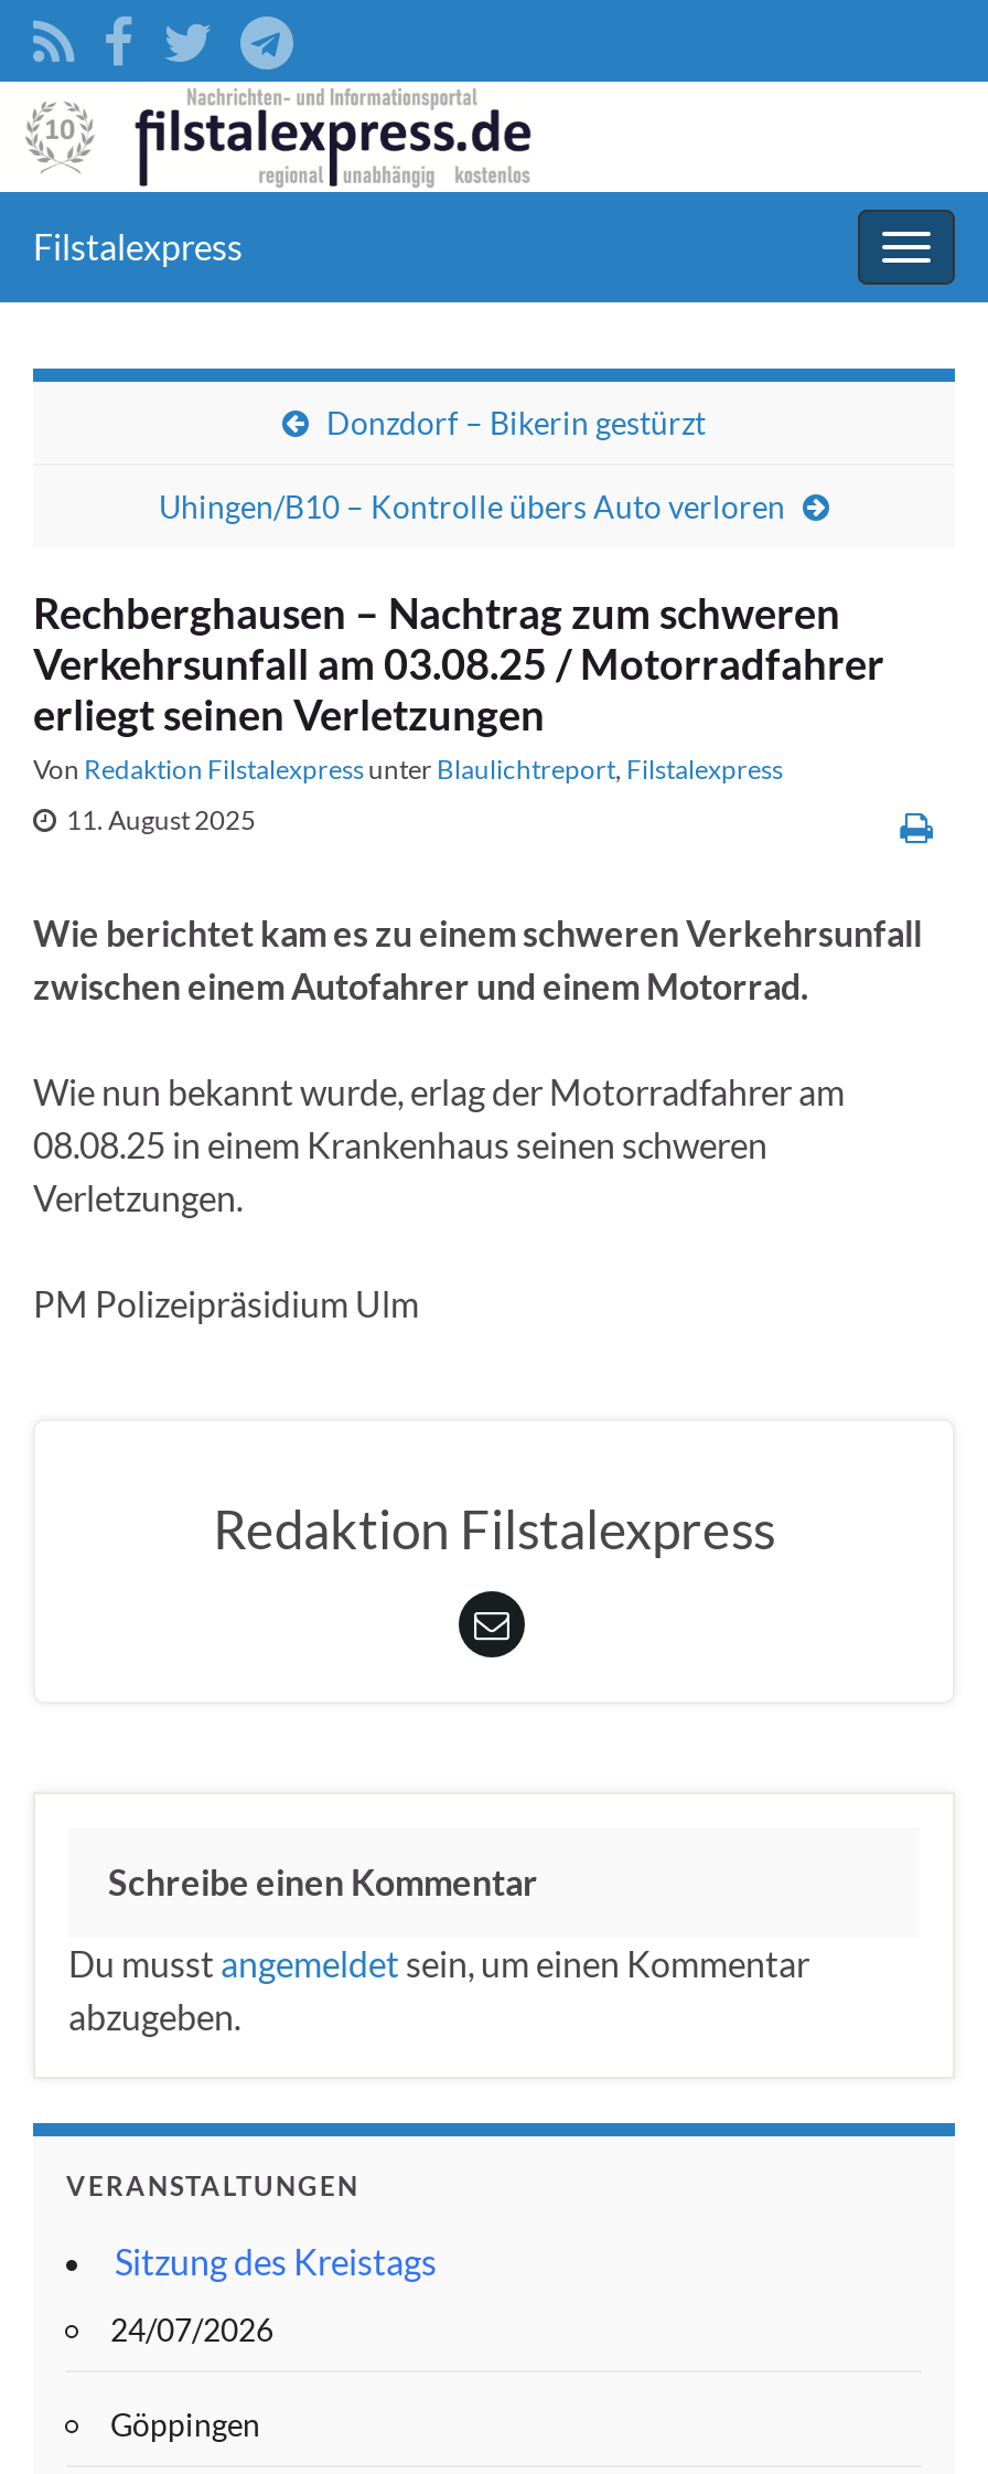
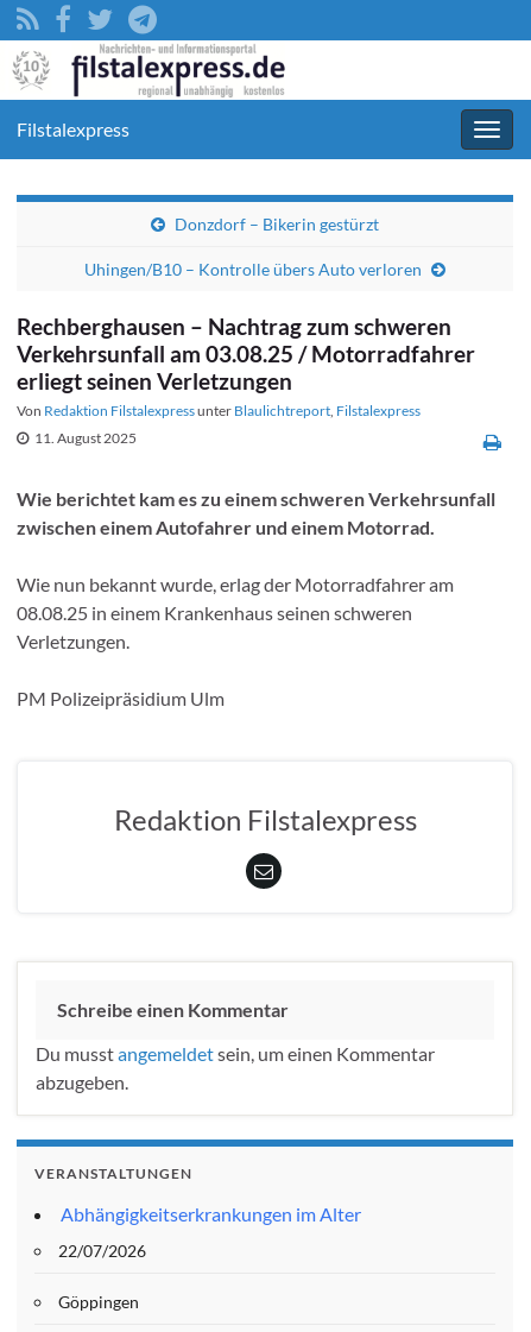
- Sitzung des Kreistags
+ Abhängigkeitserkrankungen im Alter

- 24/07/2026
+ 22/07/2026
